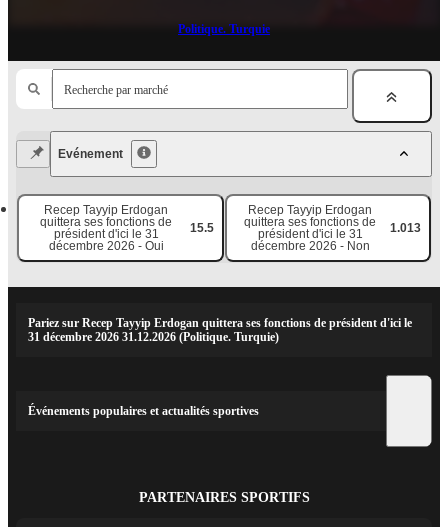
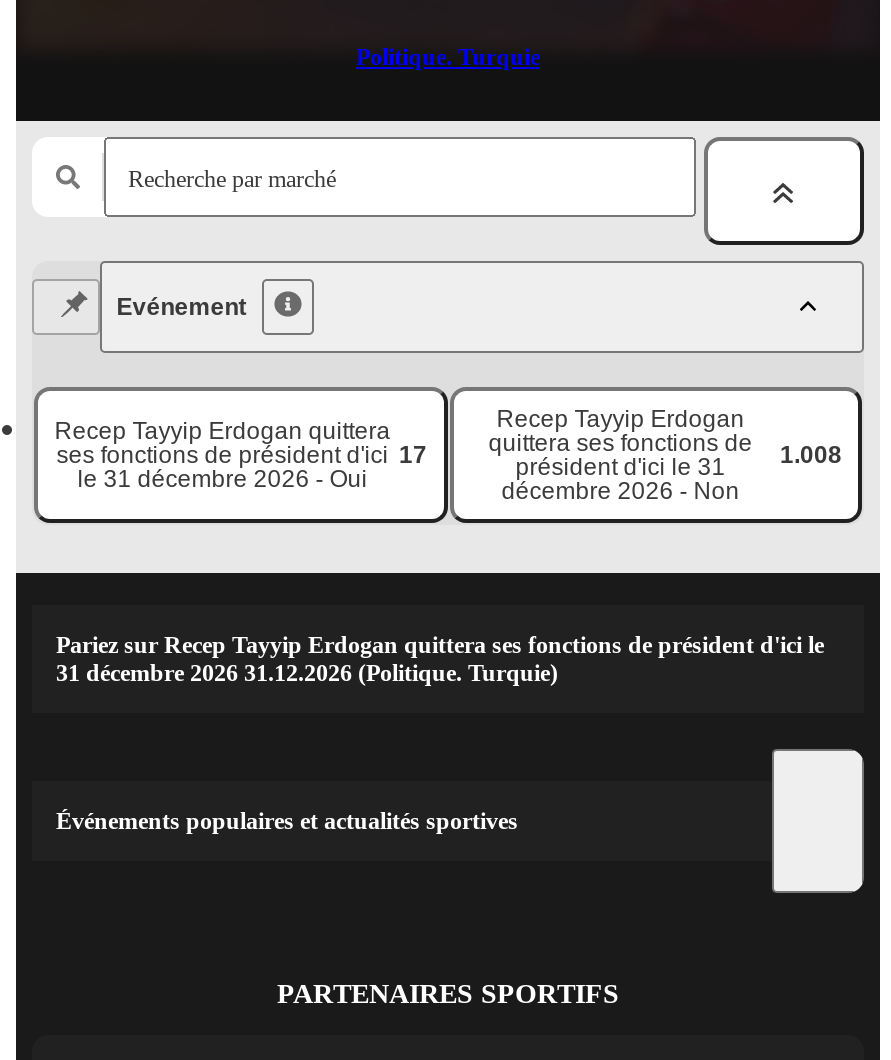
- quittera ses fonctions de président d'ici le 31 1.013
+ quittera ses fonctions de président d'ici le 31 1.008

- 15.5
+ 17
